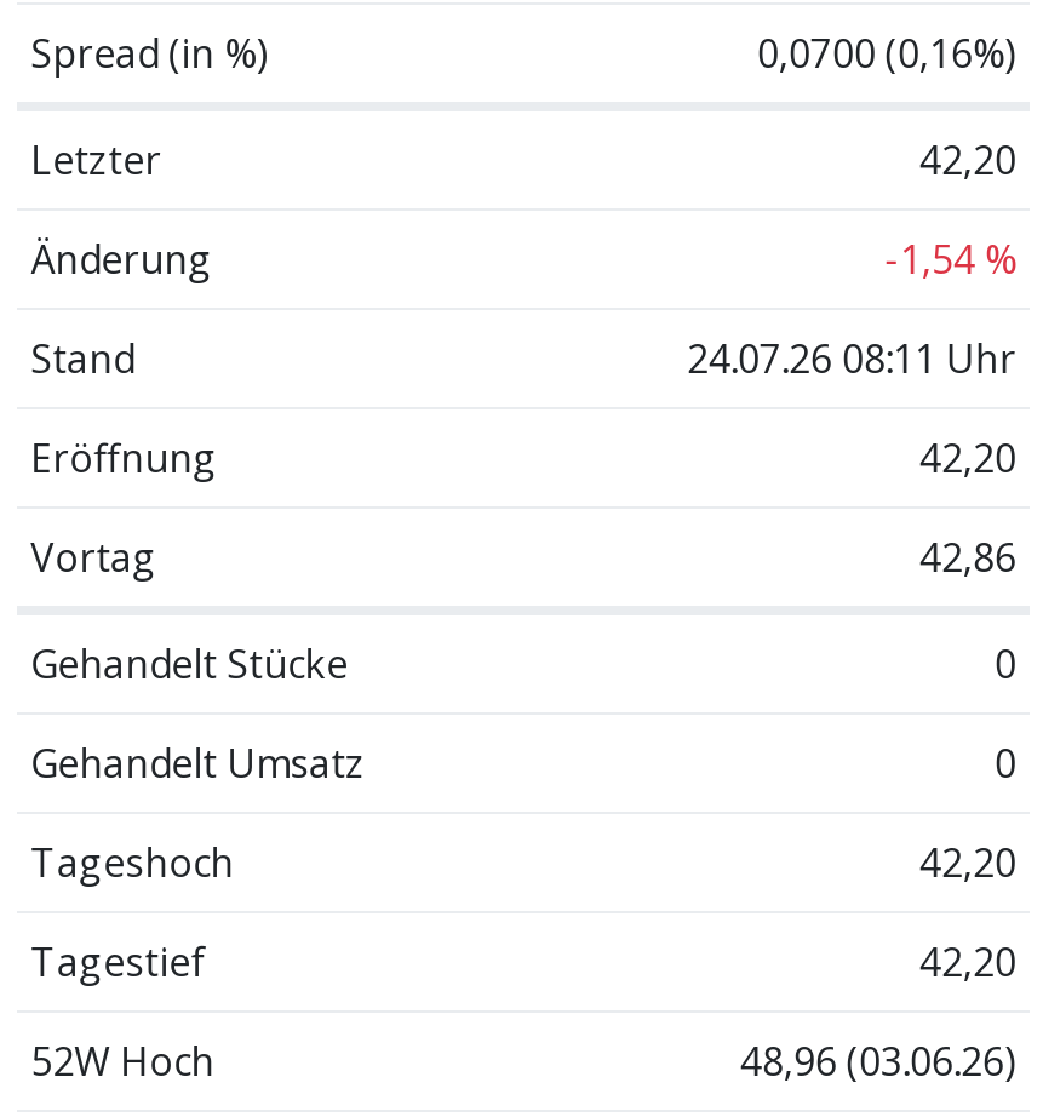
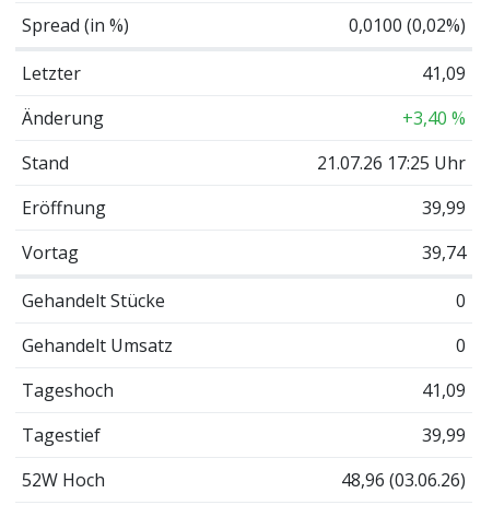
- 0,0700 (0,16%)
+ 0,0100 (0,02%)

- 42,20
+ 41,09

- -1,54 %
+ +3,40 %

- 24.07.26 08:11 Uhr
+ 21.07.26 17:25 Uhr

- 42,20
+ 39,99

- 42,86
+ 39,74

- 42,20
+ 41,09

- 42,20
+ 39,99
